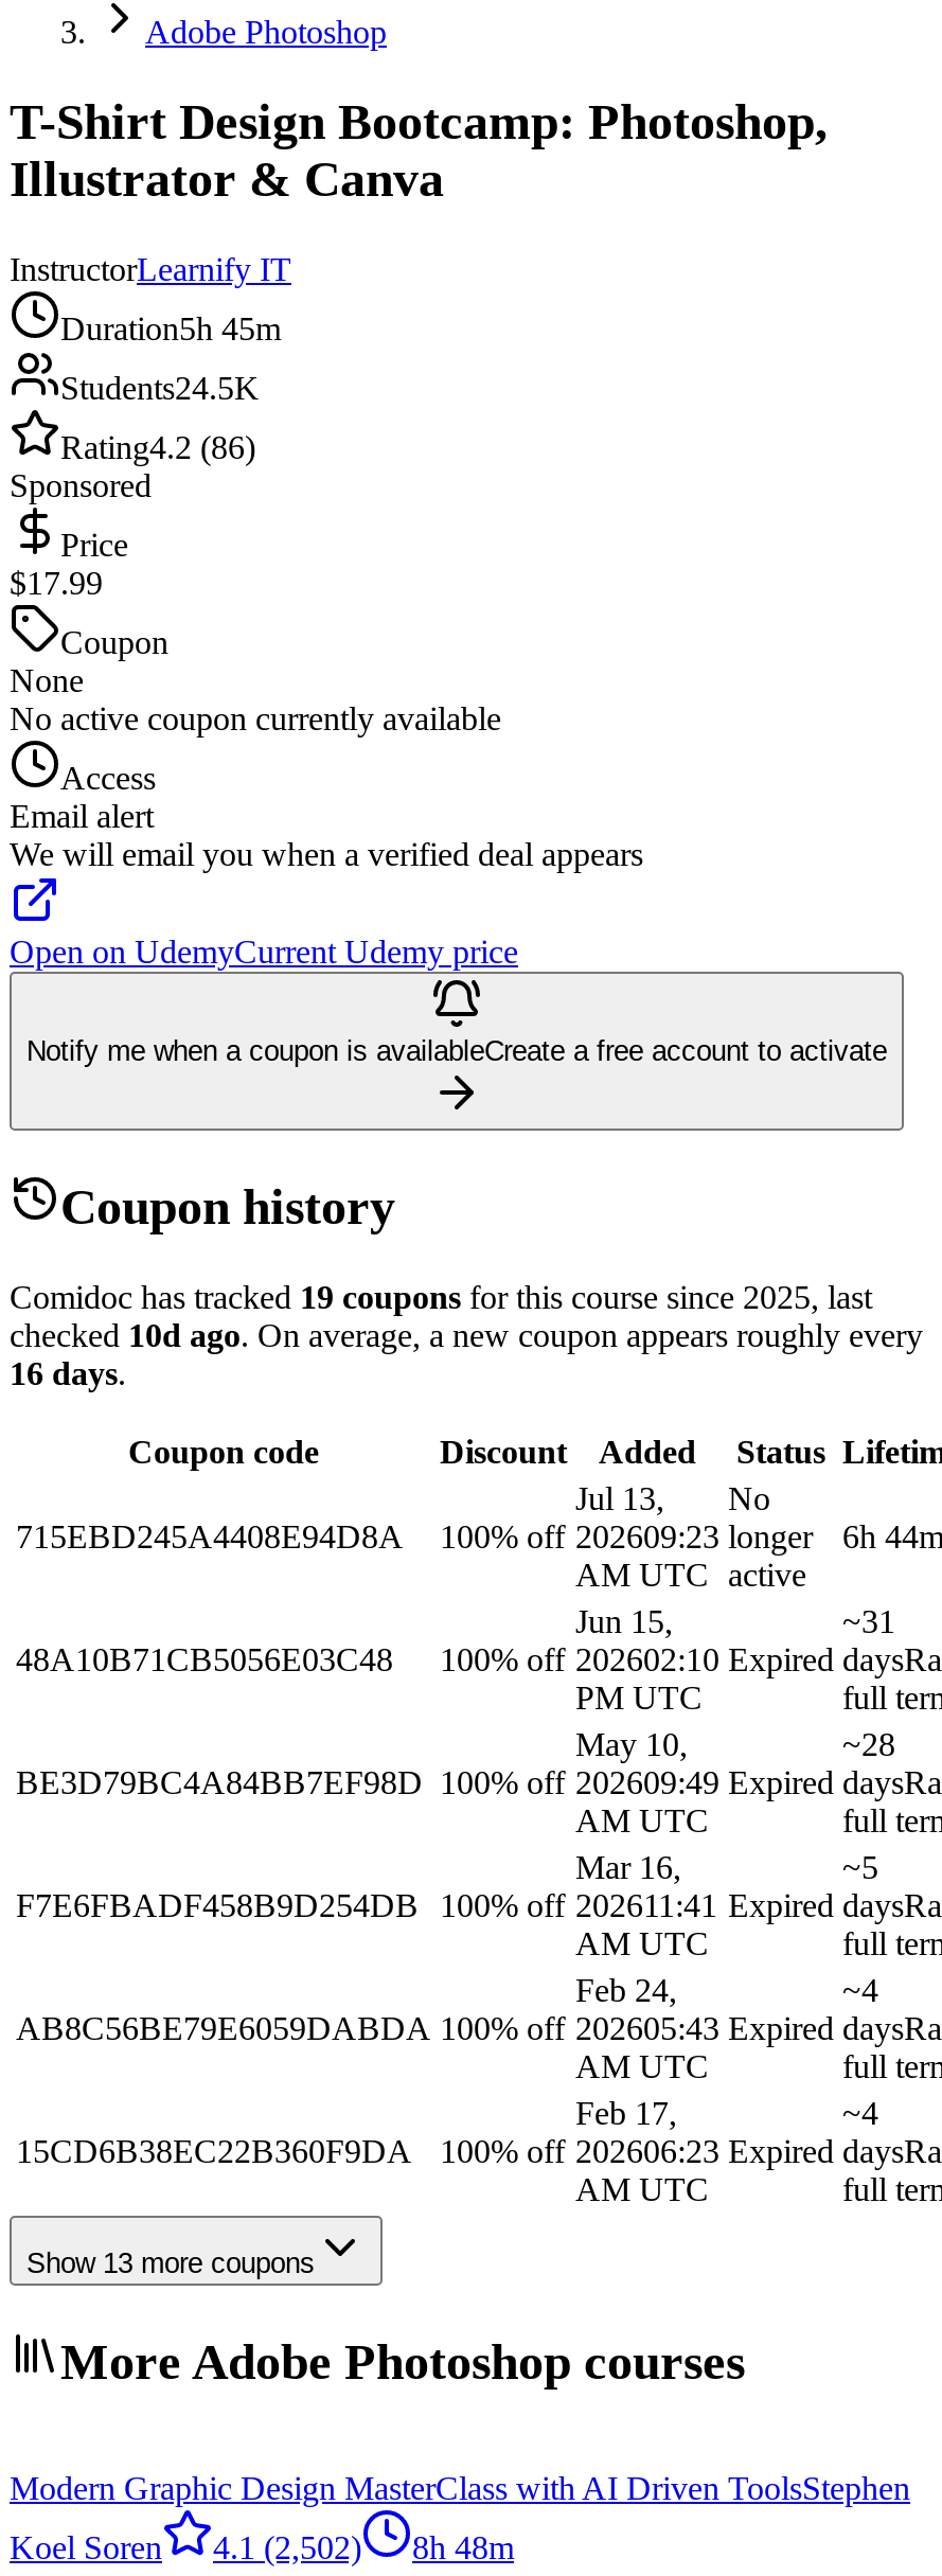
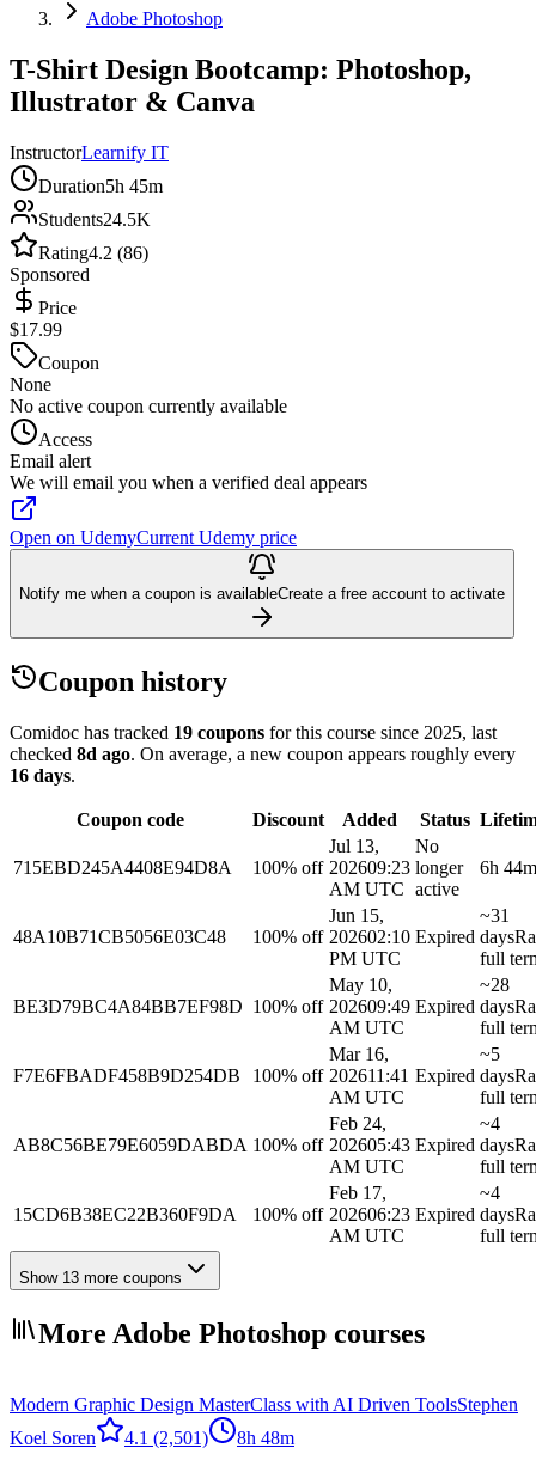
- checked 10d ago. On average, a new coupon appears roughly every
+ checked 8d ago. On average, a new coupon appears roughly every

- Koel Soren 4.1 (2,502) 8h 48m
+ Koel Soren 4.1 (2,501) 8h 48m
